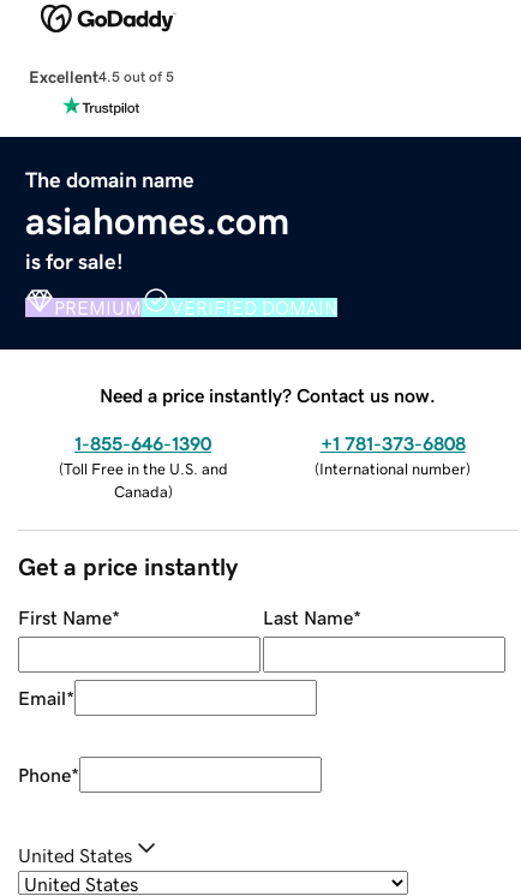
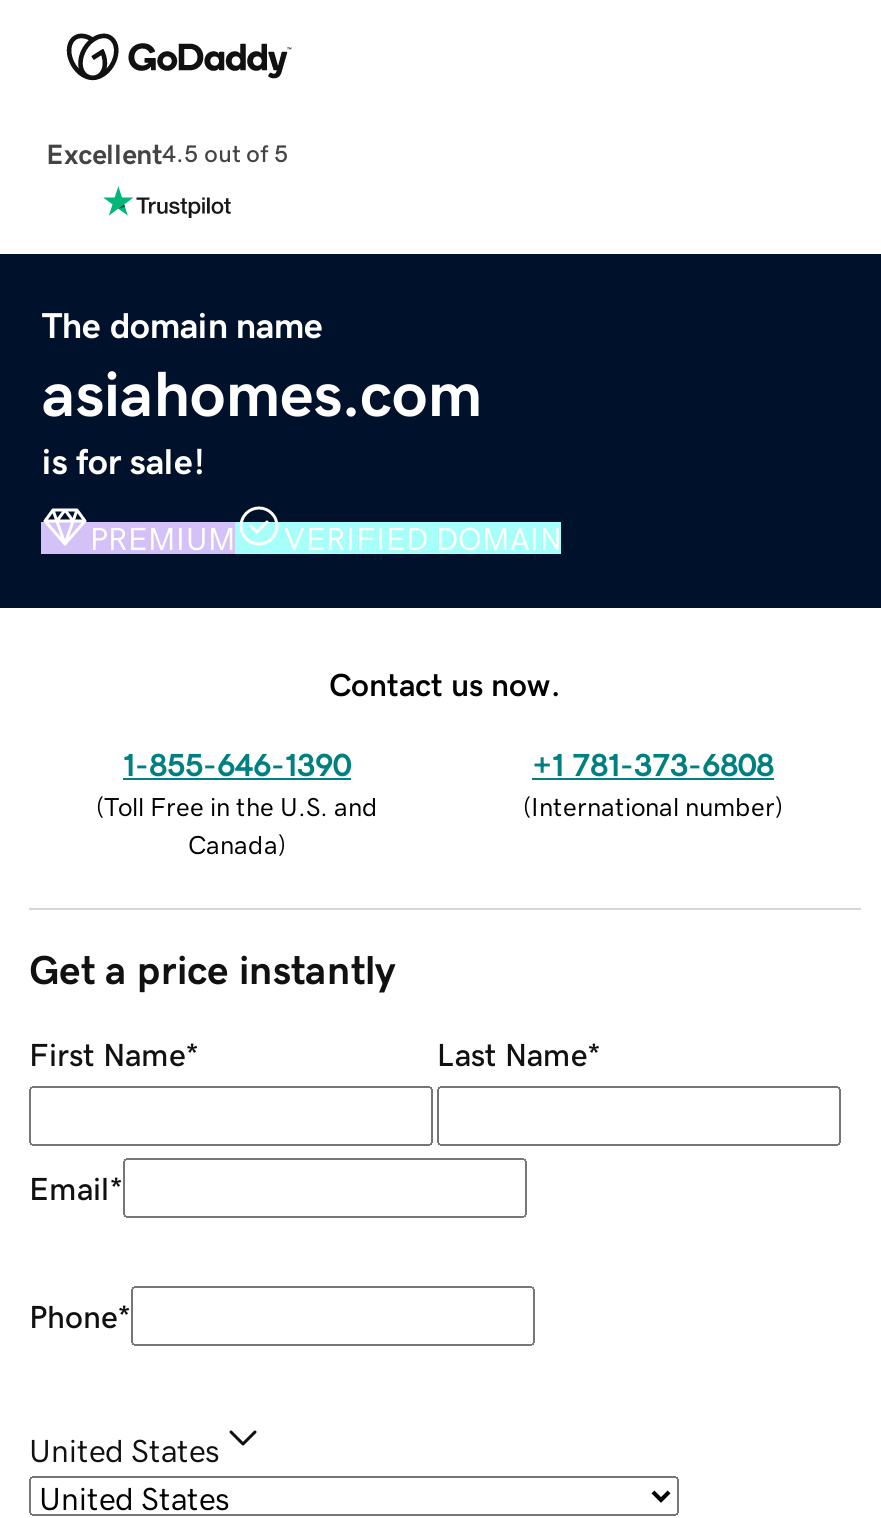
- Need a price instantly? Contact us now.
+ Contact us now.
